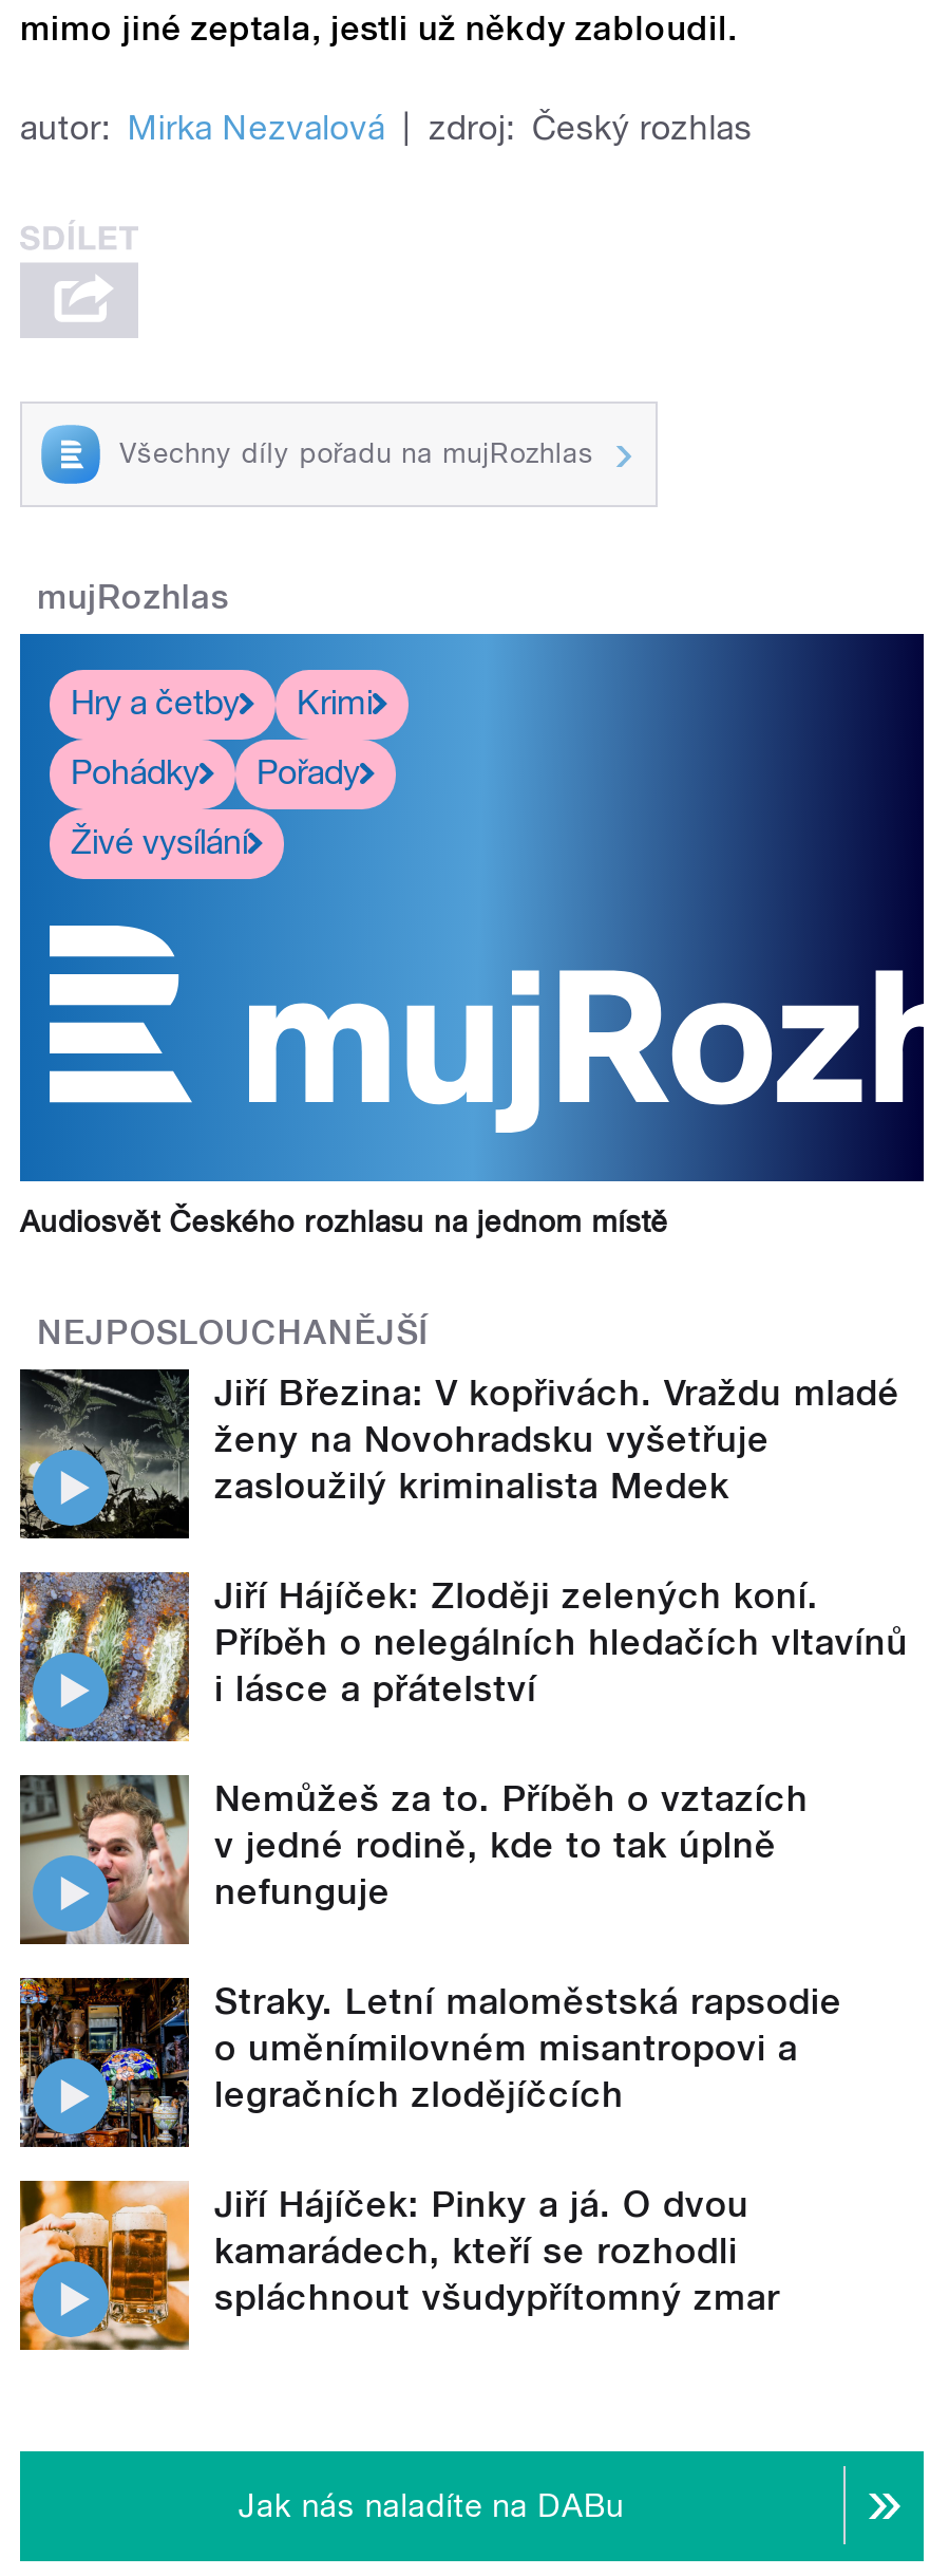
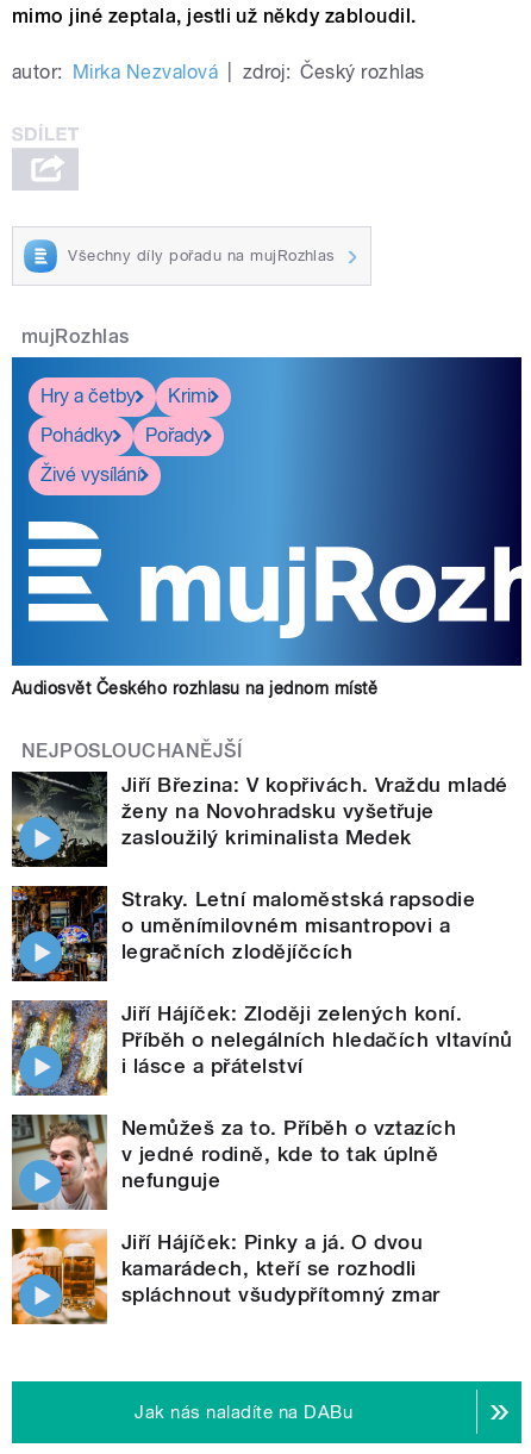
moved down: [image] | Jiří Hájíček: Zloději zelených koní. | Příběh o nelegálních hledačích vltavínů | i lásce a přátelství | Nemůžeš za to. Příběh o vztazích | v jedné rodině, kde to tak úplně | nefunguje

moved up: [image] | Straky. Letní maloměstská rapsodie | o uměnímilovném misantropovi a | legračních zlodějíčcích
